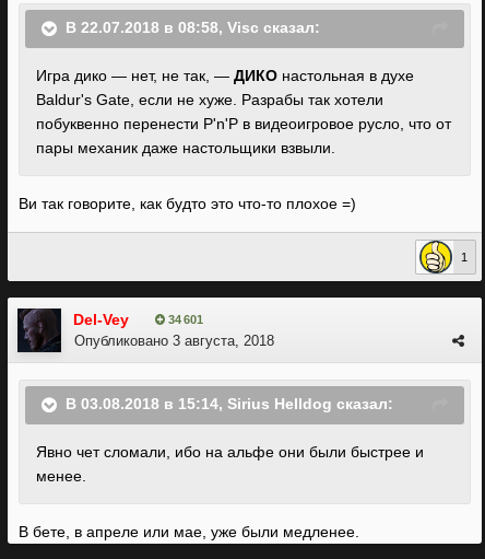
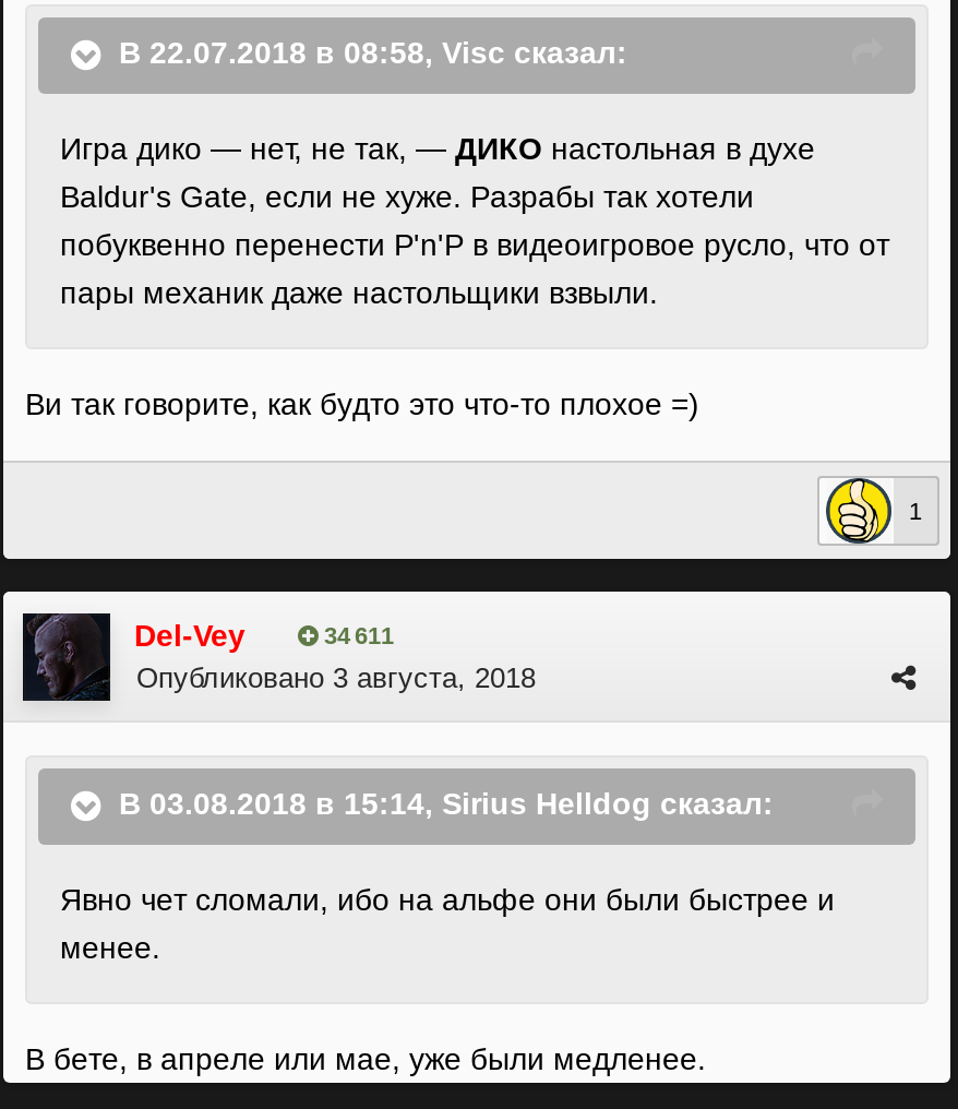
- 34 601
+ 34 611
